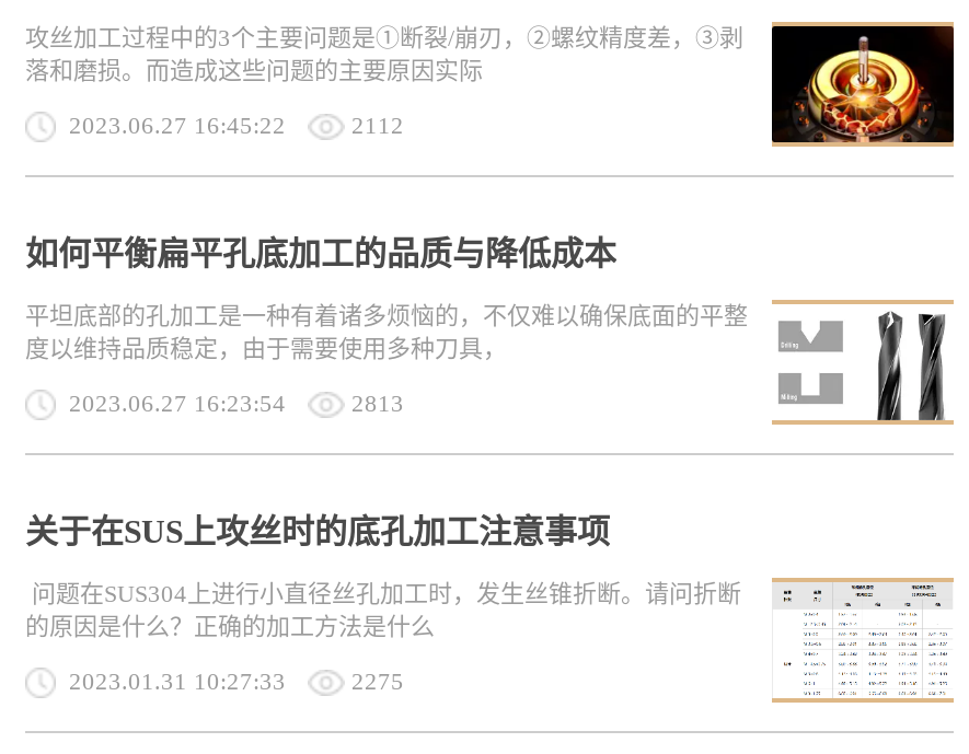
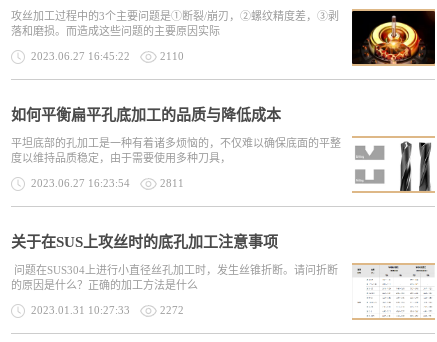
- 2112
+ 2110

- 2813
+ 2811

- 2275
+ 2272
